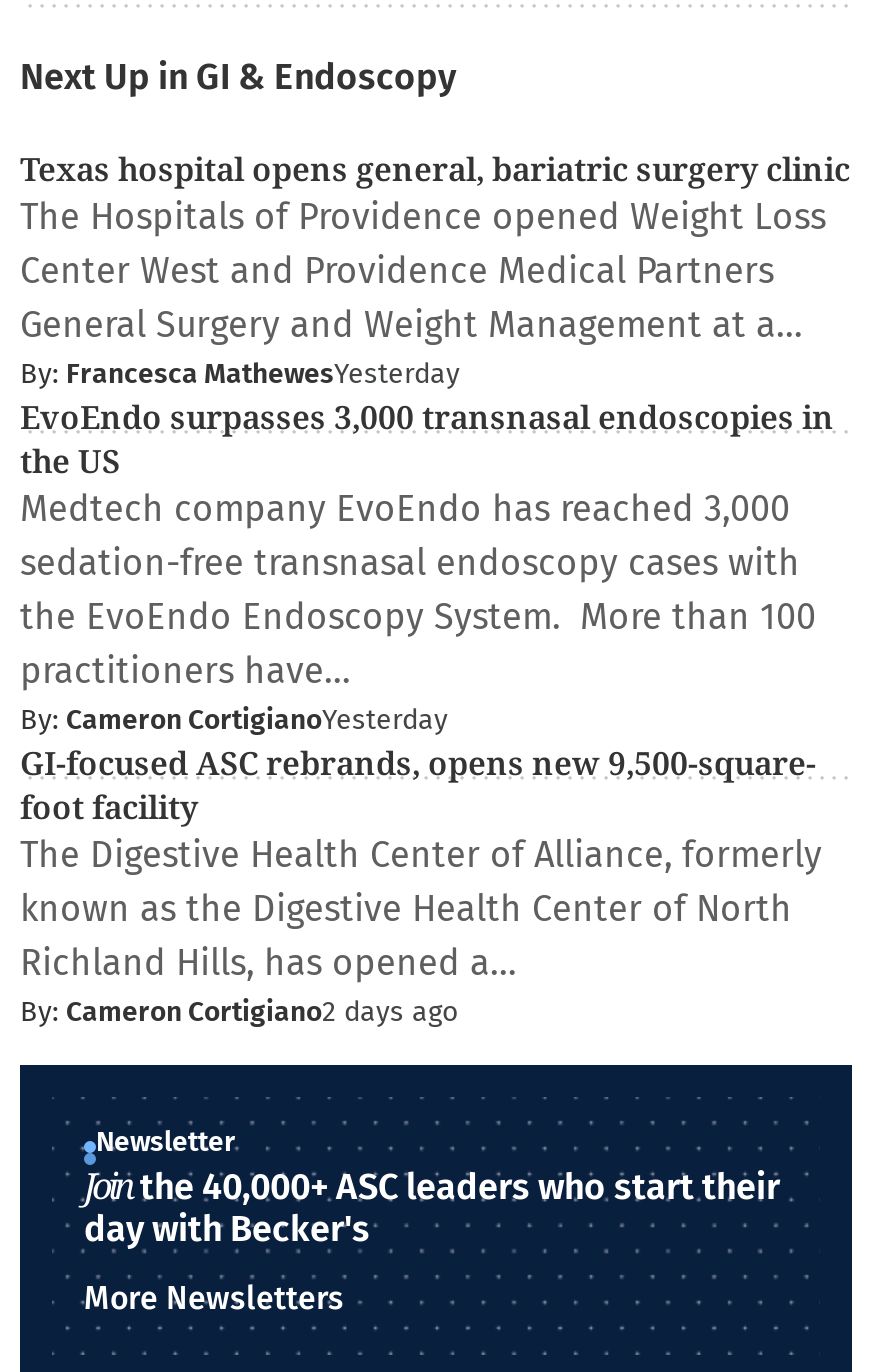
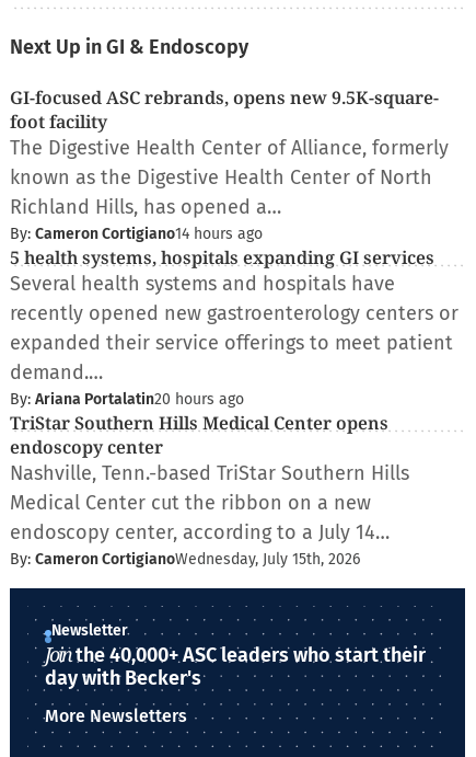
- Texas hospital opens general, bariatric surgery clinic
- The Hospitals of Providence opened Weight Loss
- Center West and Providence Medical Partners
- General Surgery and Weight Management at a…
- By: Francesca MathewesYesterday
- EvoEndo surpasses 3,000 transnasal endoscopies in
- the US
- Medtech company EvoEndo has reached 3,000
- sedation-free transnasal endoscopy cases with
- the EvoEndo Endoscopy System. More than 100
- practitioners have…
- By: Cameron CortigianoYesterday
- GI-focused ASC rebrands, opens new 9,500-square-
+ GI-focused ASC rebrands, opens new 9.5K-square-

moved up: foot facility | The Digestive Health Center of Alliance, formerly | known as the Digestive Health Center of North | Richland Hills, has opened a…

- By: Cameron Cortigiano2 days ago
+ By: Cameron Cortigiano14 hours ago
+ 5 health systems, hospitals expanding GI services
+ Several health systems and hospitals have
+ recently opened new gastroenterology centers or
+ expanded their service offerings to meet patient
+ demand.…
+ By: Ariana Portalatin20 hours ago
+ TriStar Southern Hills Medical Center opens
+ endoscopy center
+ Nashville, Tenn.-based TriStar Southern Hills
+ Medical Center cut the ribbon on a new
+ endoscopy center, according to a July 14…
+ By: Cameron CortigianoWednesday, July 15th, 2026
